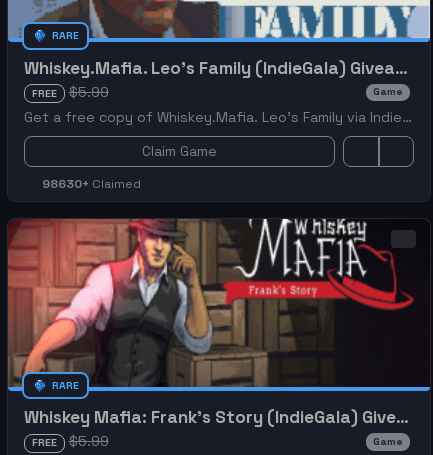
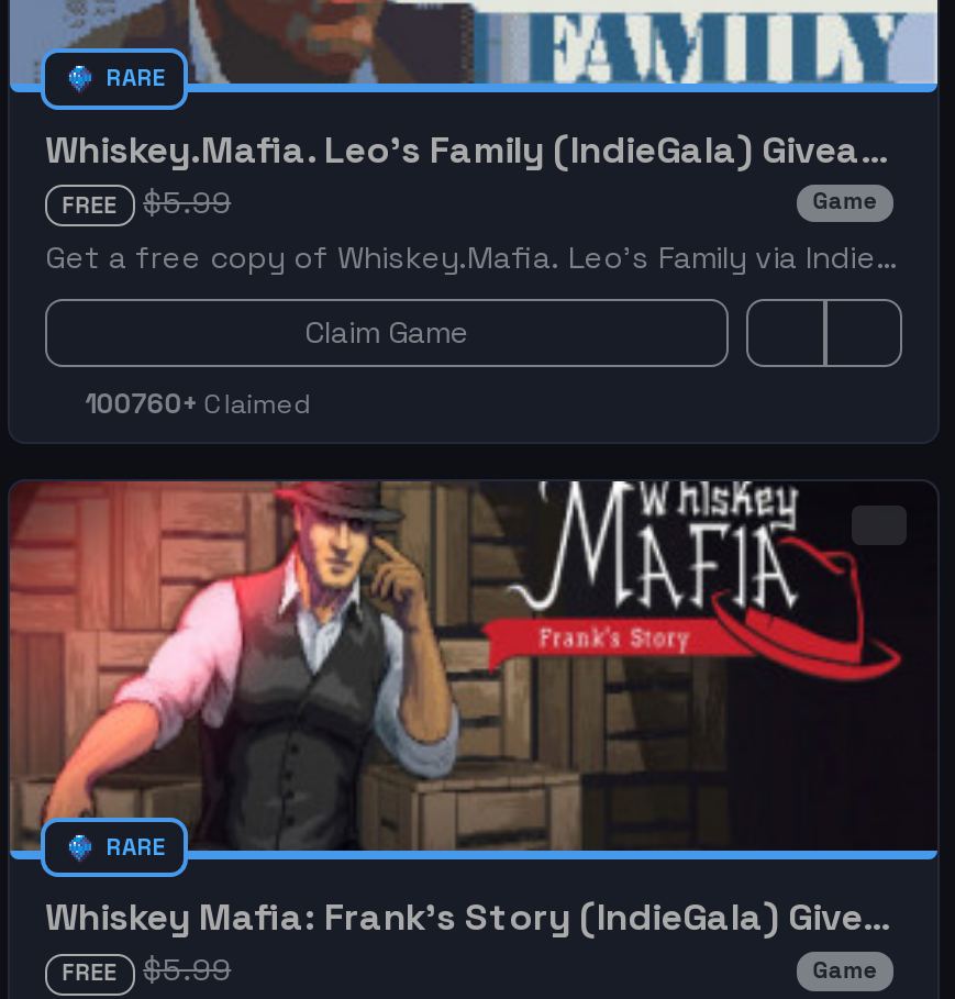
- 98630+ Claimed
+ 100760+ Claimed
